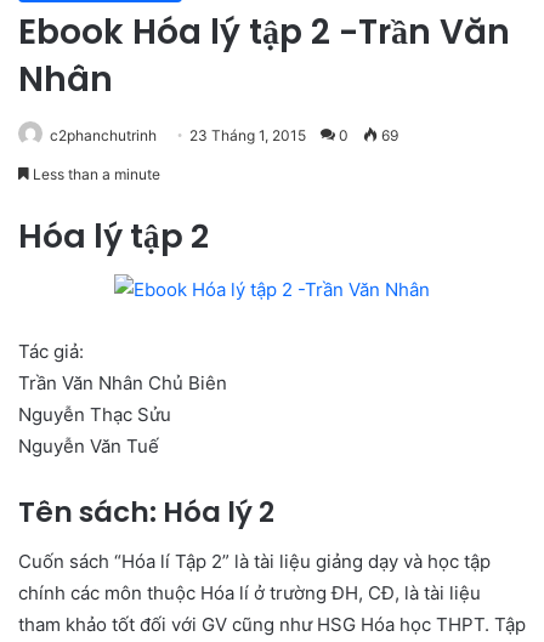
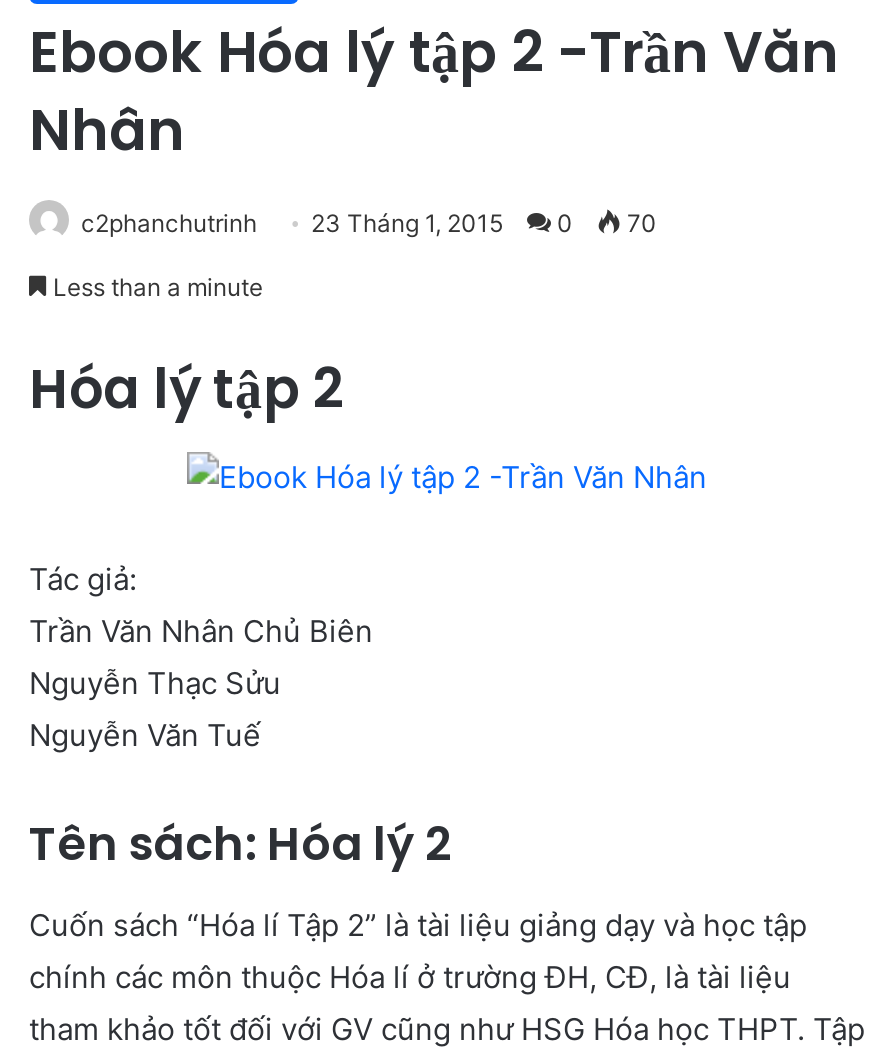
- c2phanchutrinh 23 Tháng 1, 2015 0 69
+ c2phanchutrinh 23 Tháng 1, 2015 0 70
